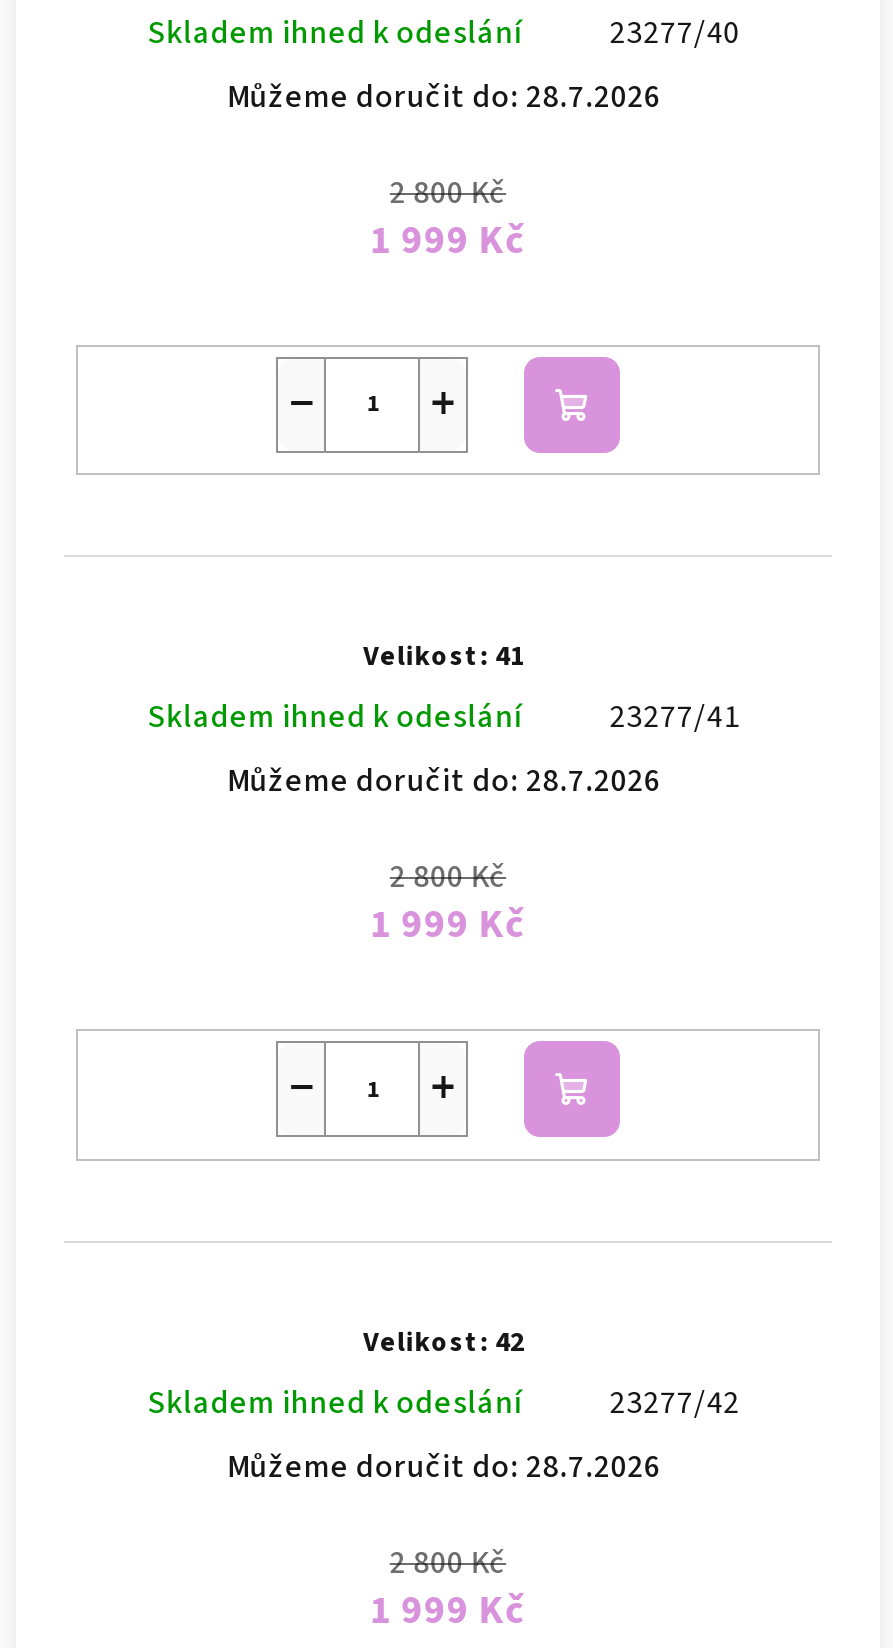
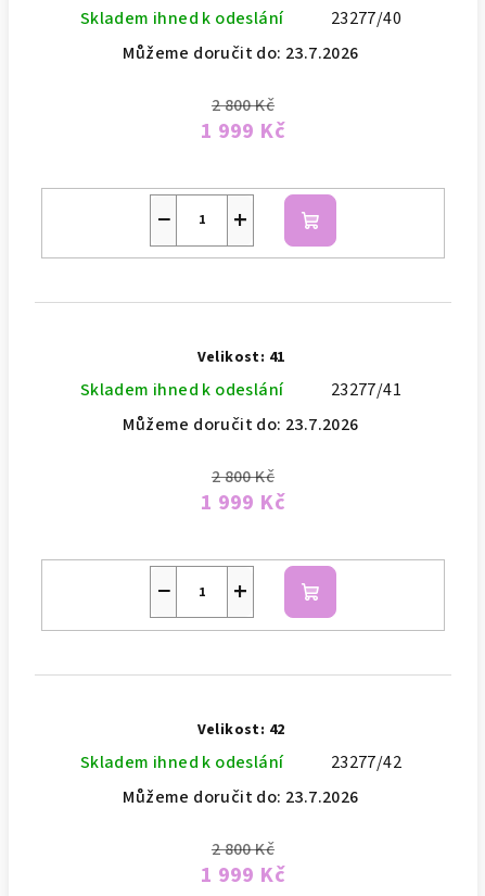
- Můžeme doručit do: 28.7.2026
+ Můžeme doručit do: 23.7.2026

- Můžeme doručit do: 28.7.2026
+ Můžeme doručit do: 23.7.2026

- Můžeme doručit do: 28.7.2026
+ Můžeme doručit do: 23.7.2026
